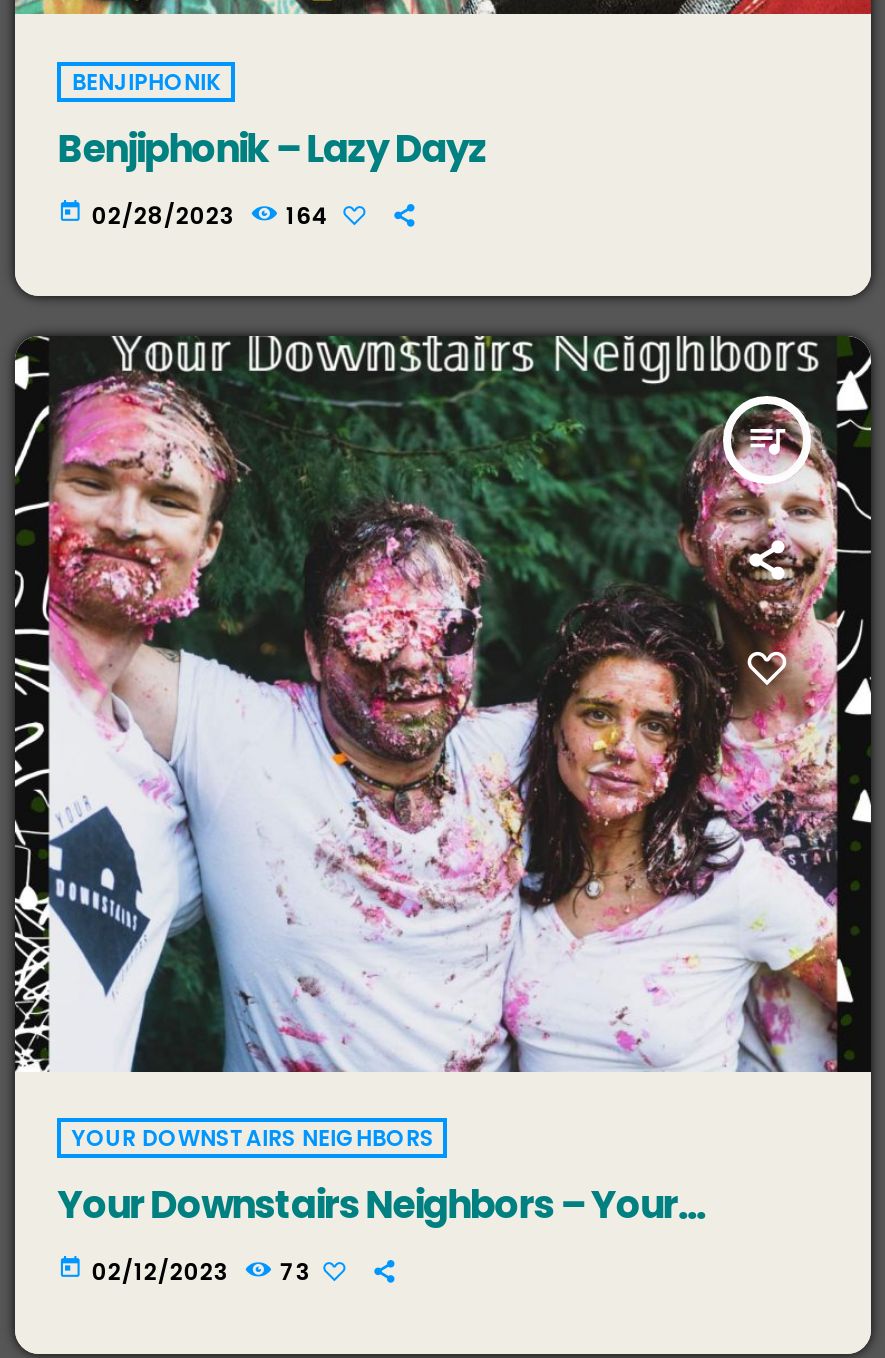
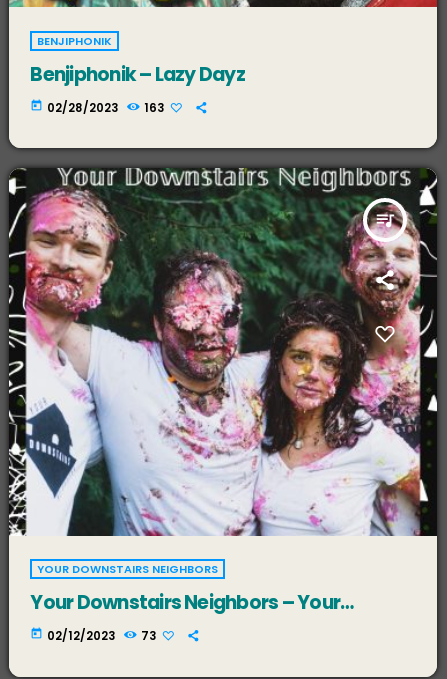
- 164
+ 163
